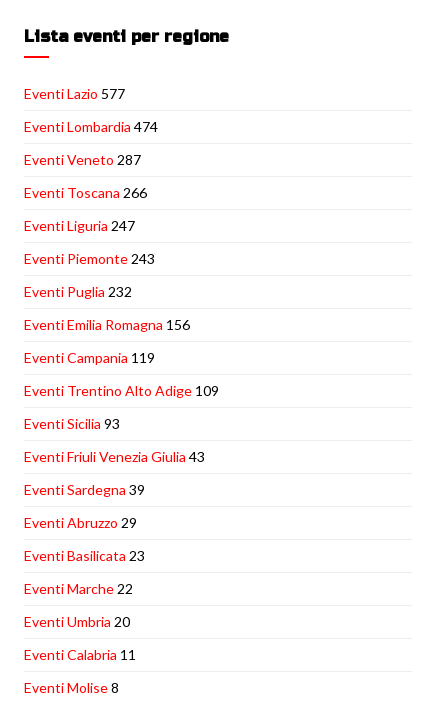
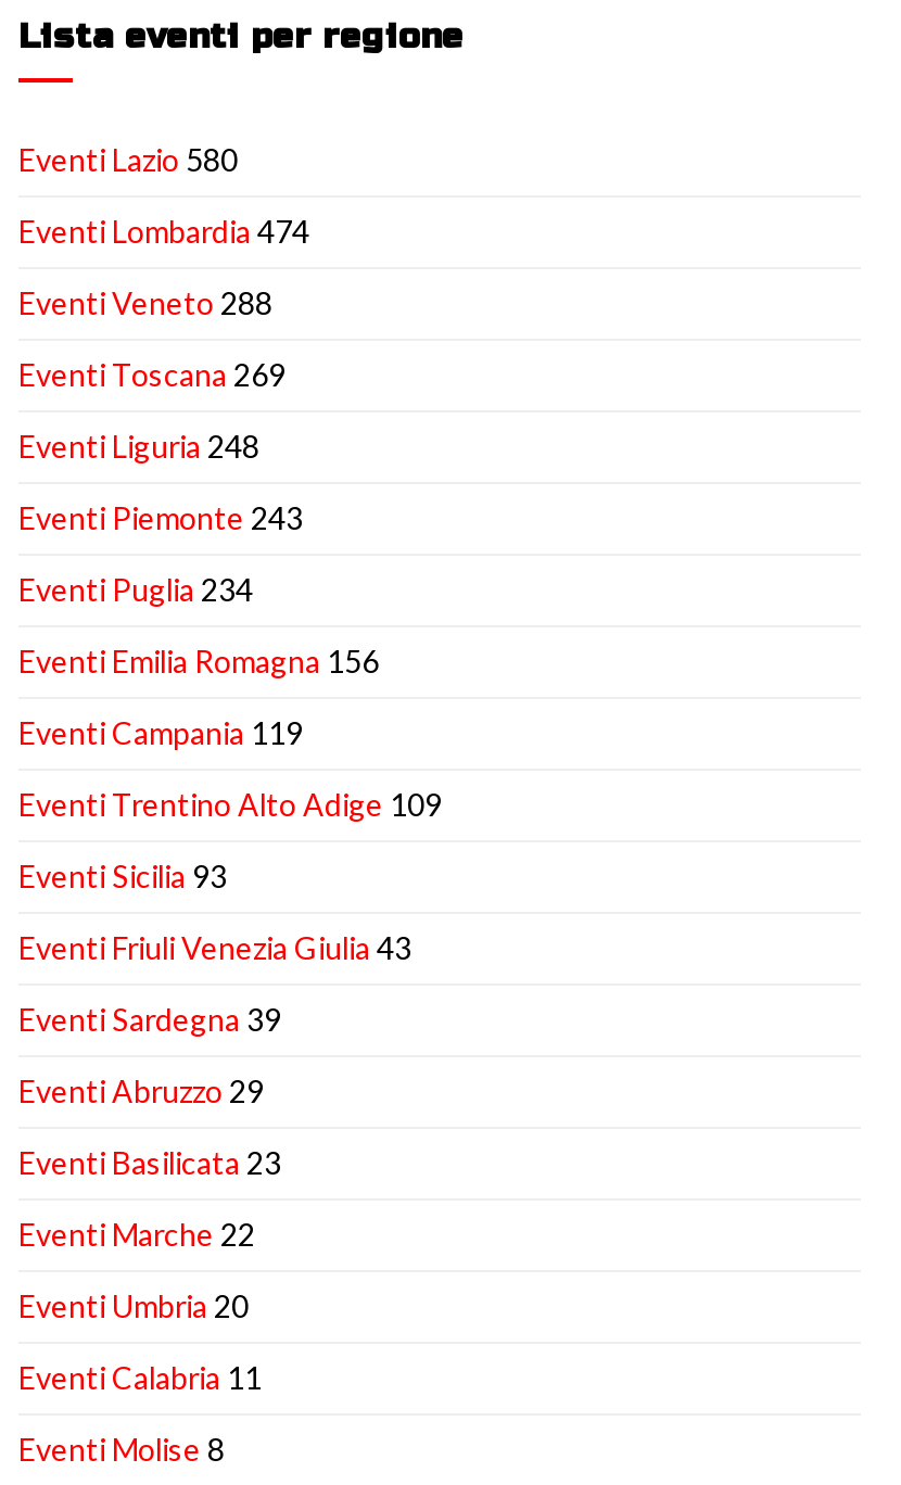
- Eventi Lazio 577
+ Eventi Lazio 580

- Eventi Veneto 287
+ Eventi Veneto 288

- Eventi Toscana 266
+ Eventi Toscana 269

- Eventi Liguria 247
+ Eventi Liguria 248

- Eventi Puglia 232
+ Eventi Puglia 234
